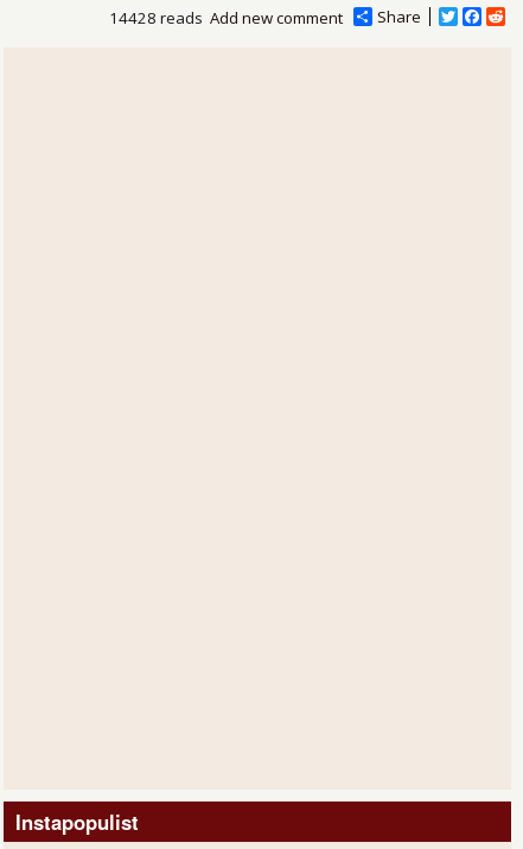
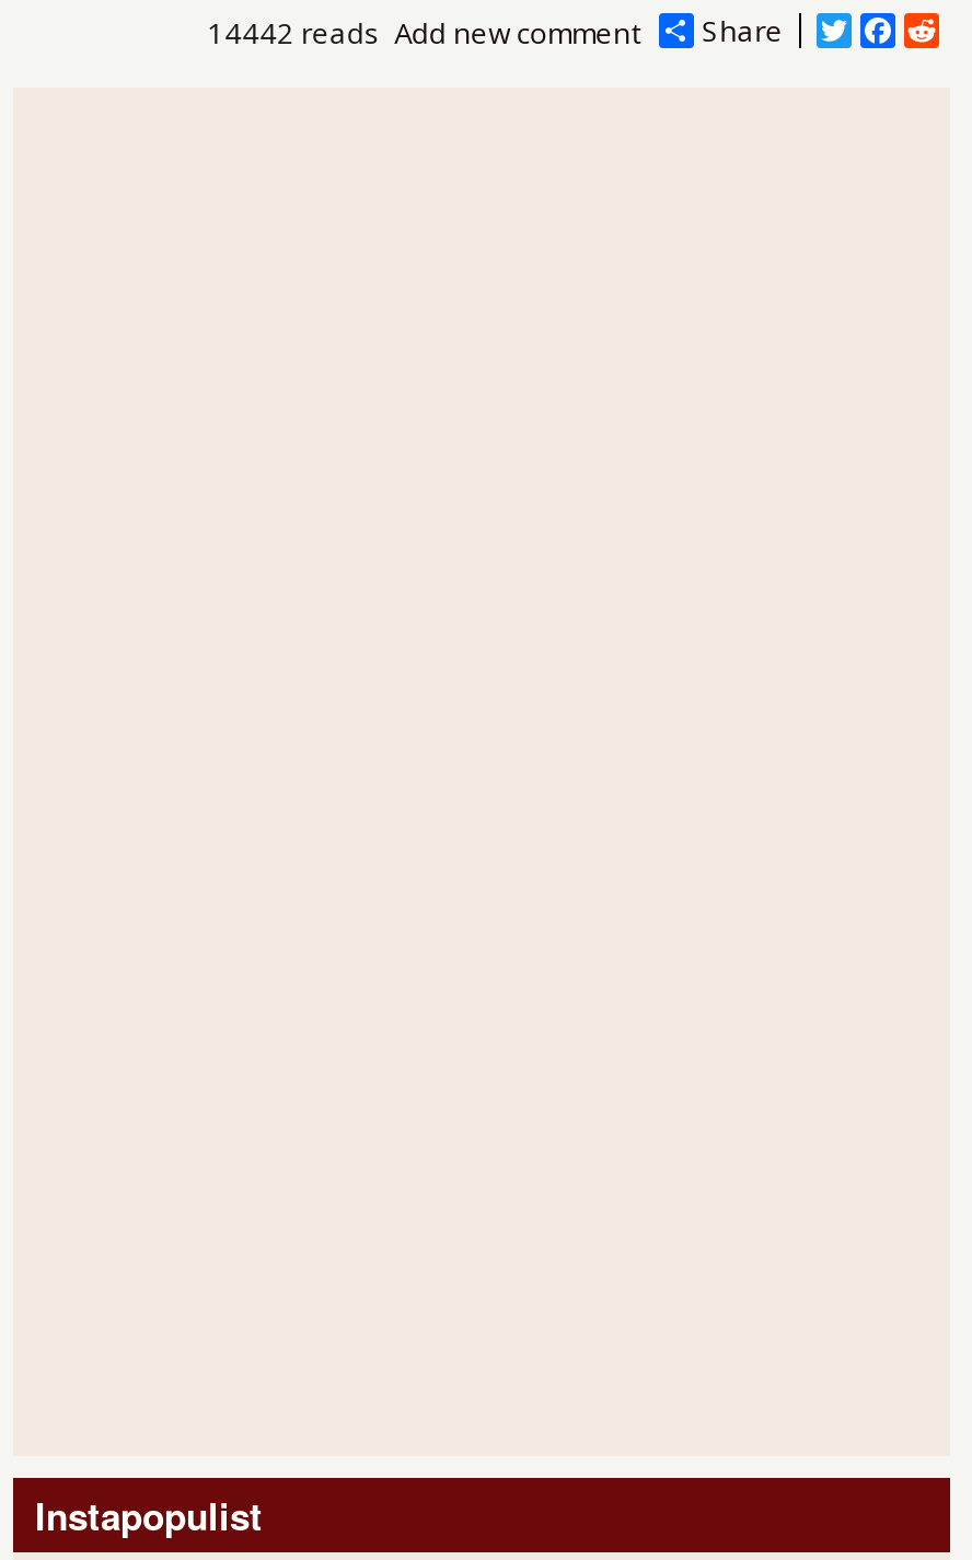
- 14428 reads
+ 14442 reads
